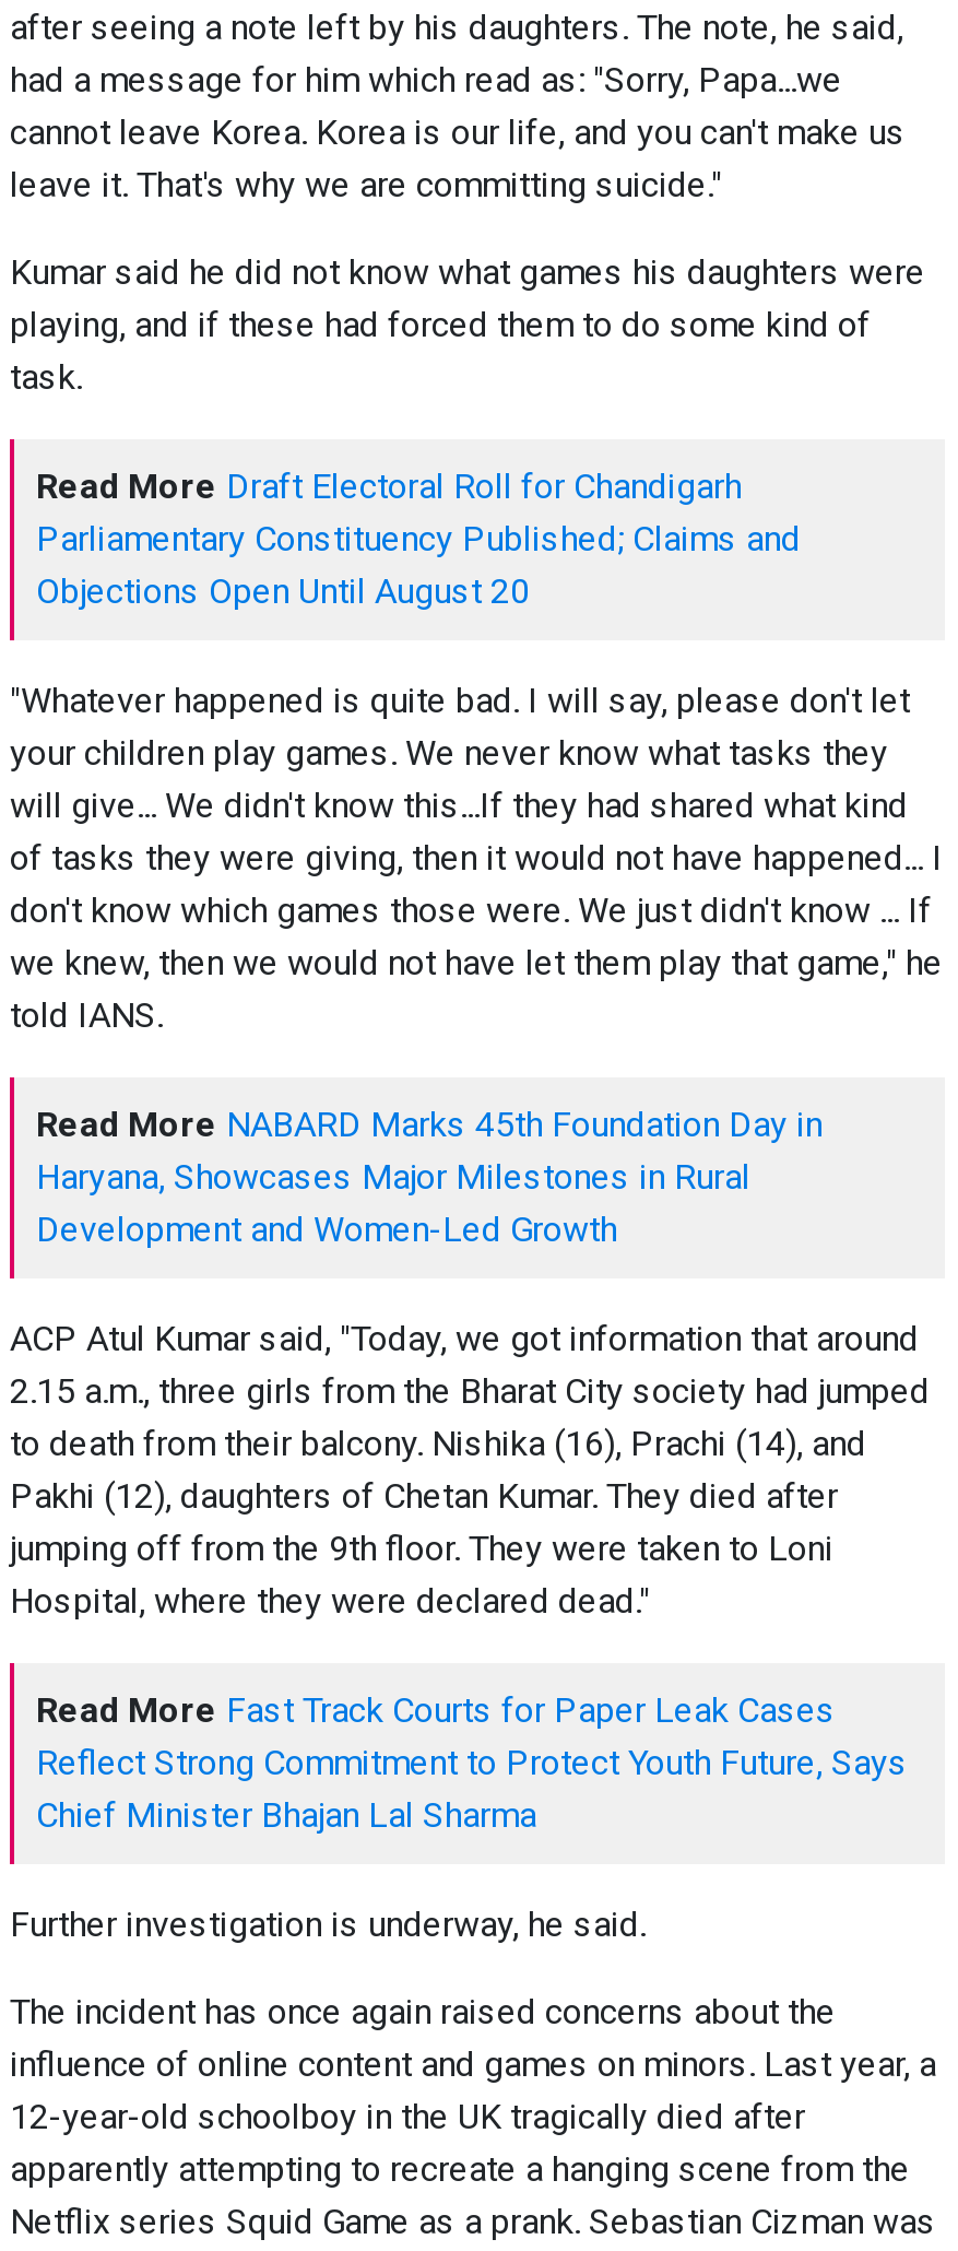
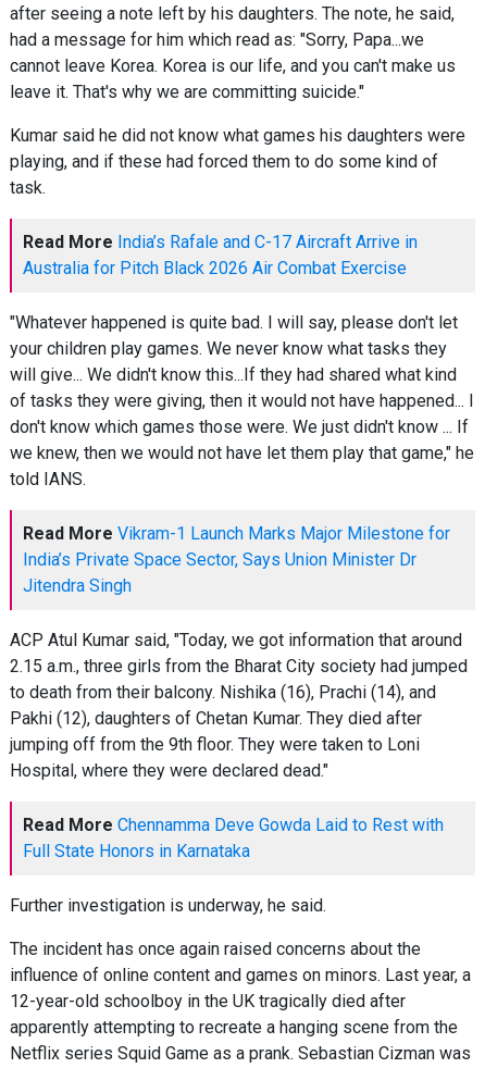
- Read More Draft Electoral Roll for Chandigarh
- Parliamentary Constituency Published; Claims and
- Objections Open Until August 20
+ Read More India’s Rafale and C-17 Aircraft Arrive in
+ Australia for Pitch Black 2026 Air Combat Exercise

- Read More NABARD Marks 45th Foundation Day in
- Haryana, Showcases Major Milestones in Rural
- Development and Women-Led Growth
+ Read More Vikram-1 Launch Marks Major Milestone for
+ India’s Private Space Sector, Says Union Minister Dr
+ Jitendra Singh

- Read More Fast Track Courts for Paper Leak Cases
- Reflect Strong Commitment to Protect Youth Future, Says
- Chief Minister Bhajan Lal Sharma
+ Read More Chennamma Deve Gowda Laid to Rest with
+ Full State Honors in Karnataka
